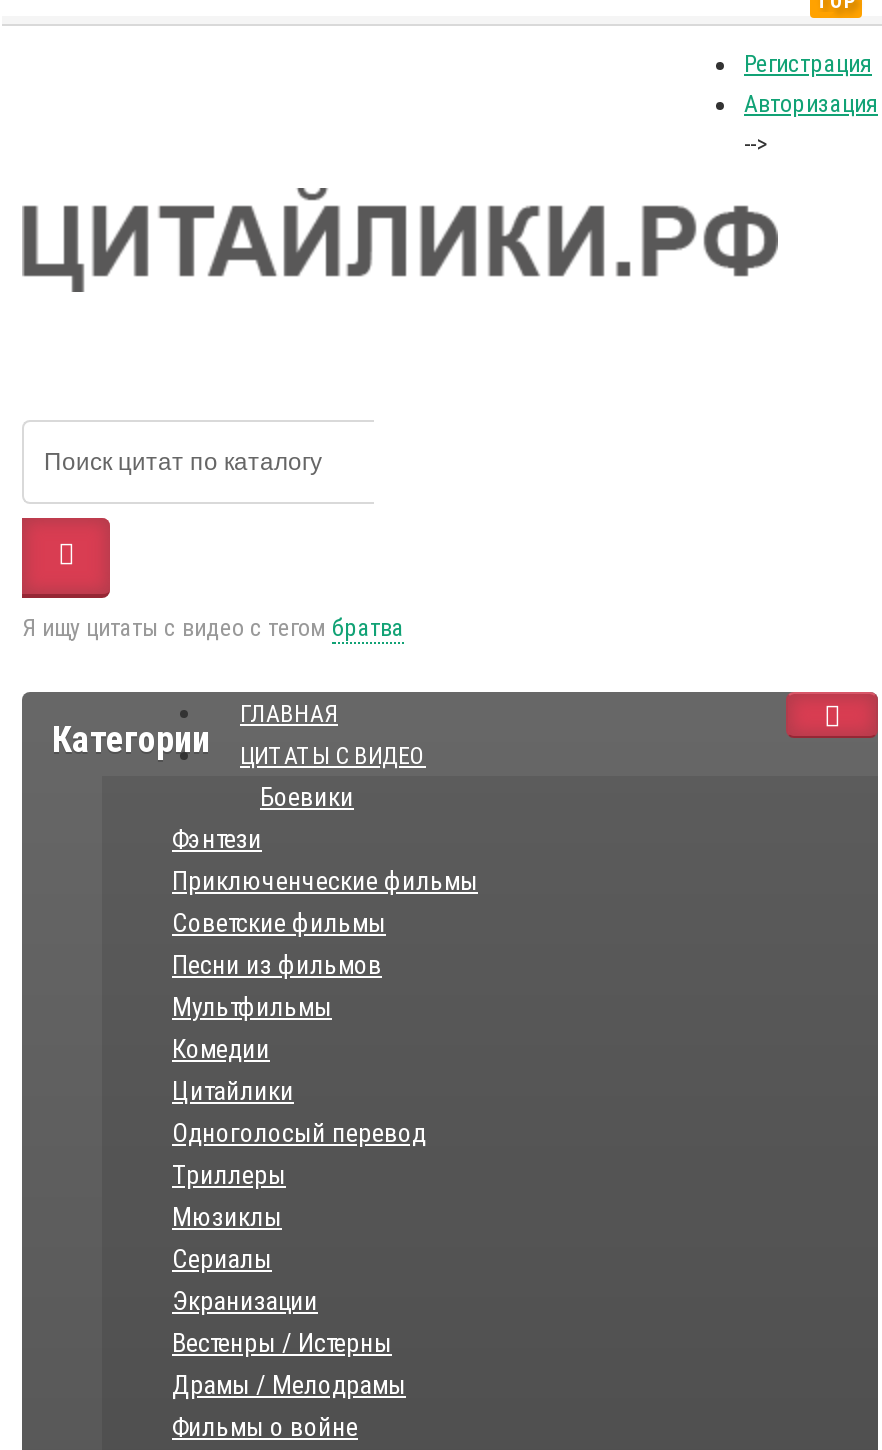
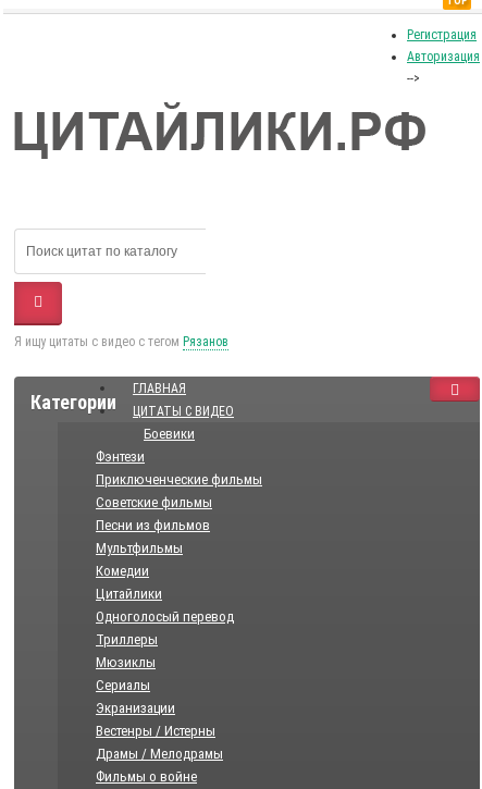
- Я ищу цитаты с видео с тегом братва
+ Я ищу цитаты с видео с тегом Рязанов
